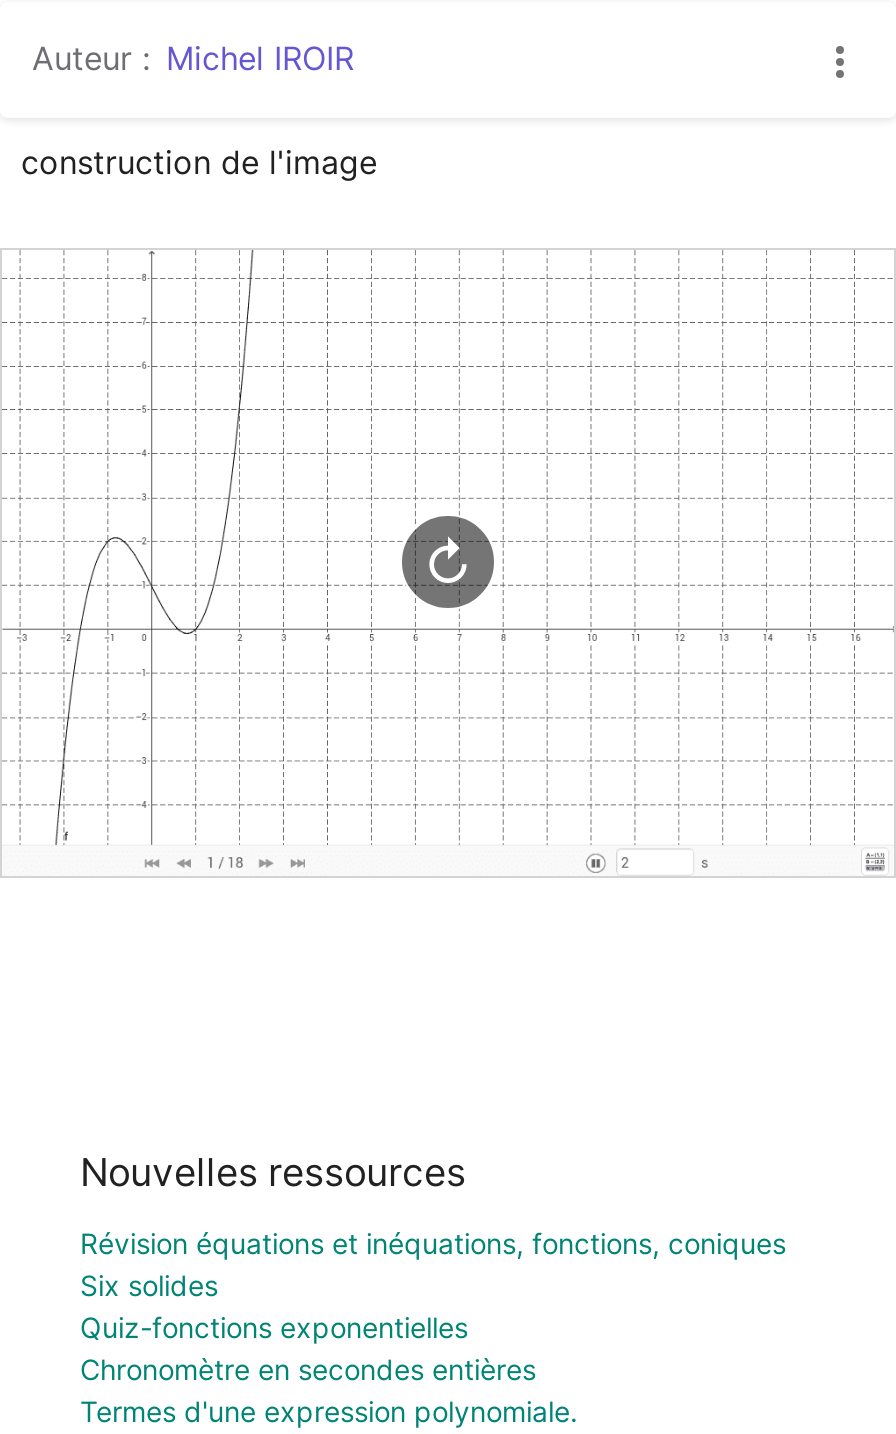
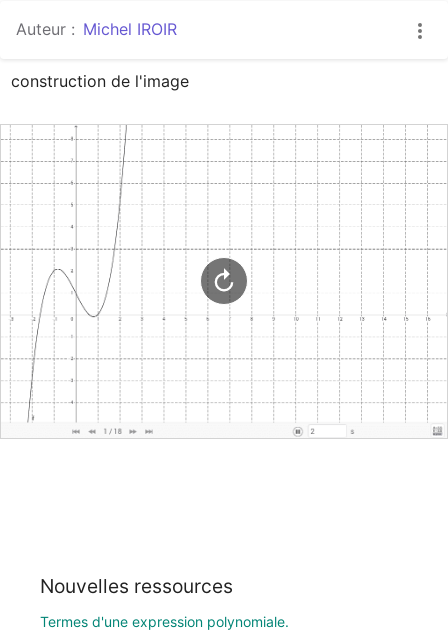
- Révision équations et inéquations, fonctions, coniques
- Six solides
- Quiz-fonctions exponentielles
- Chronomètre en secondes entières
